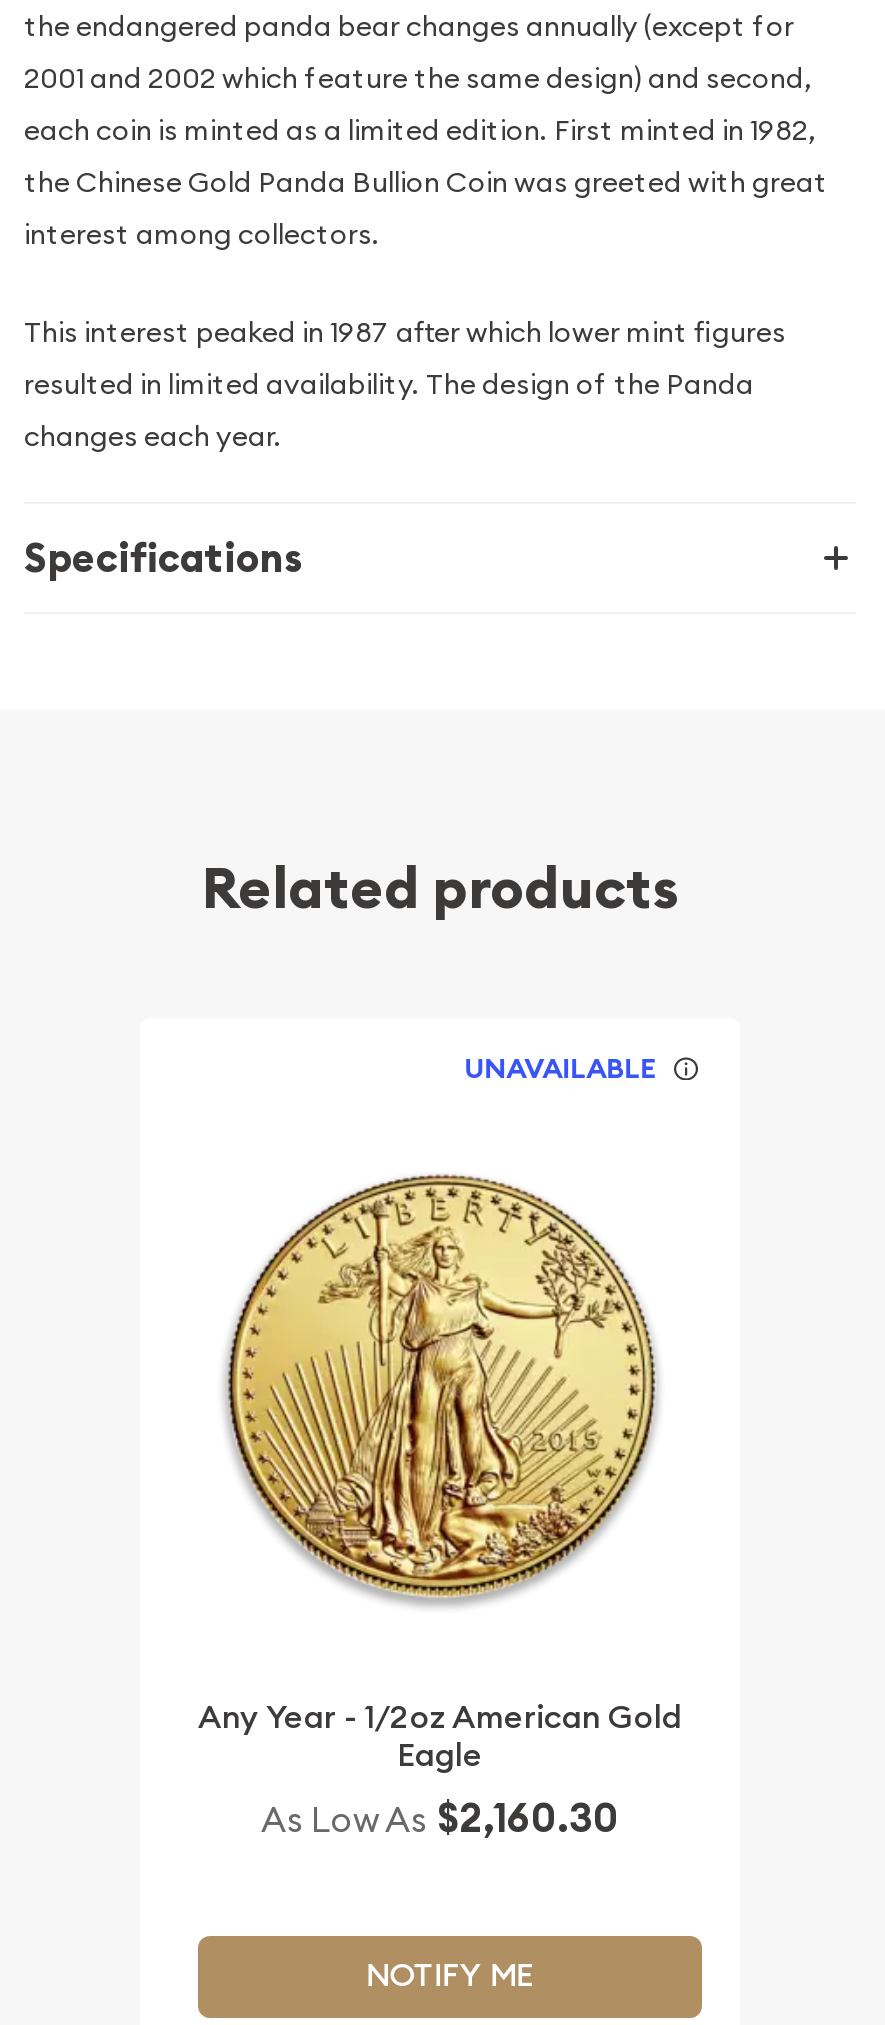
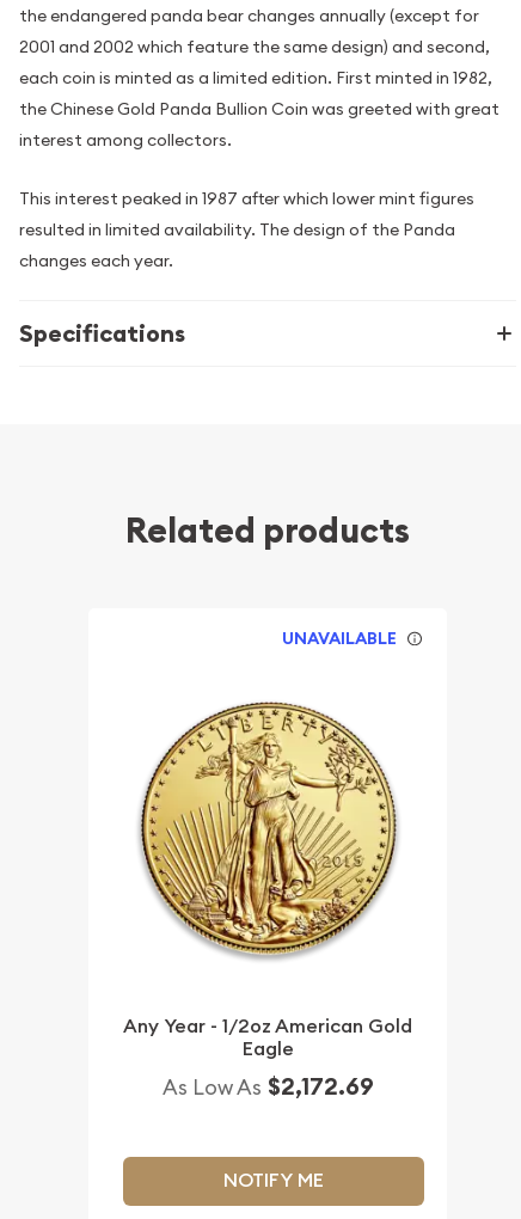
- As Low As $2,160.30
+ As Low As $2,172.69
